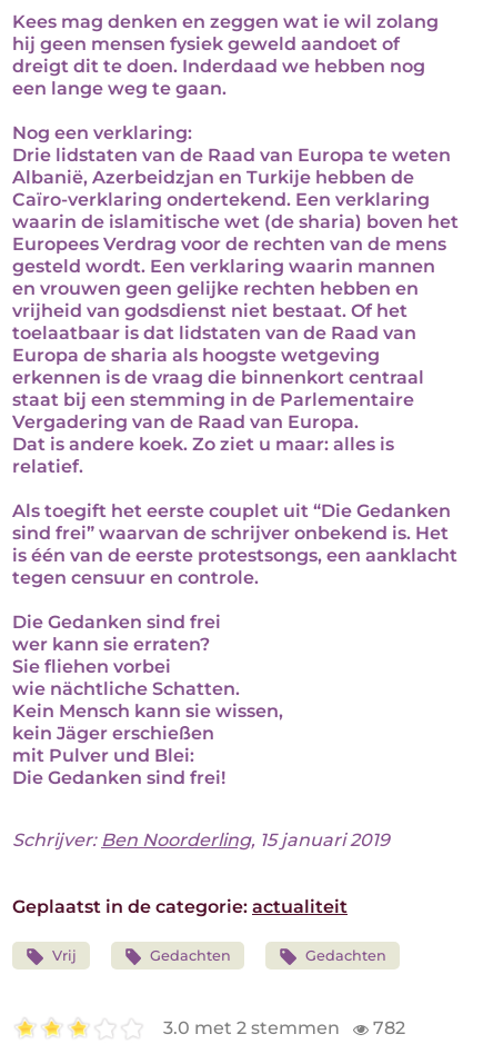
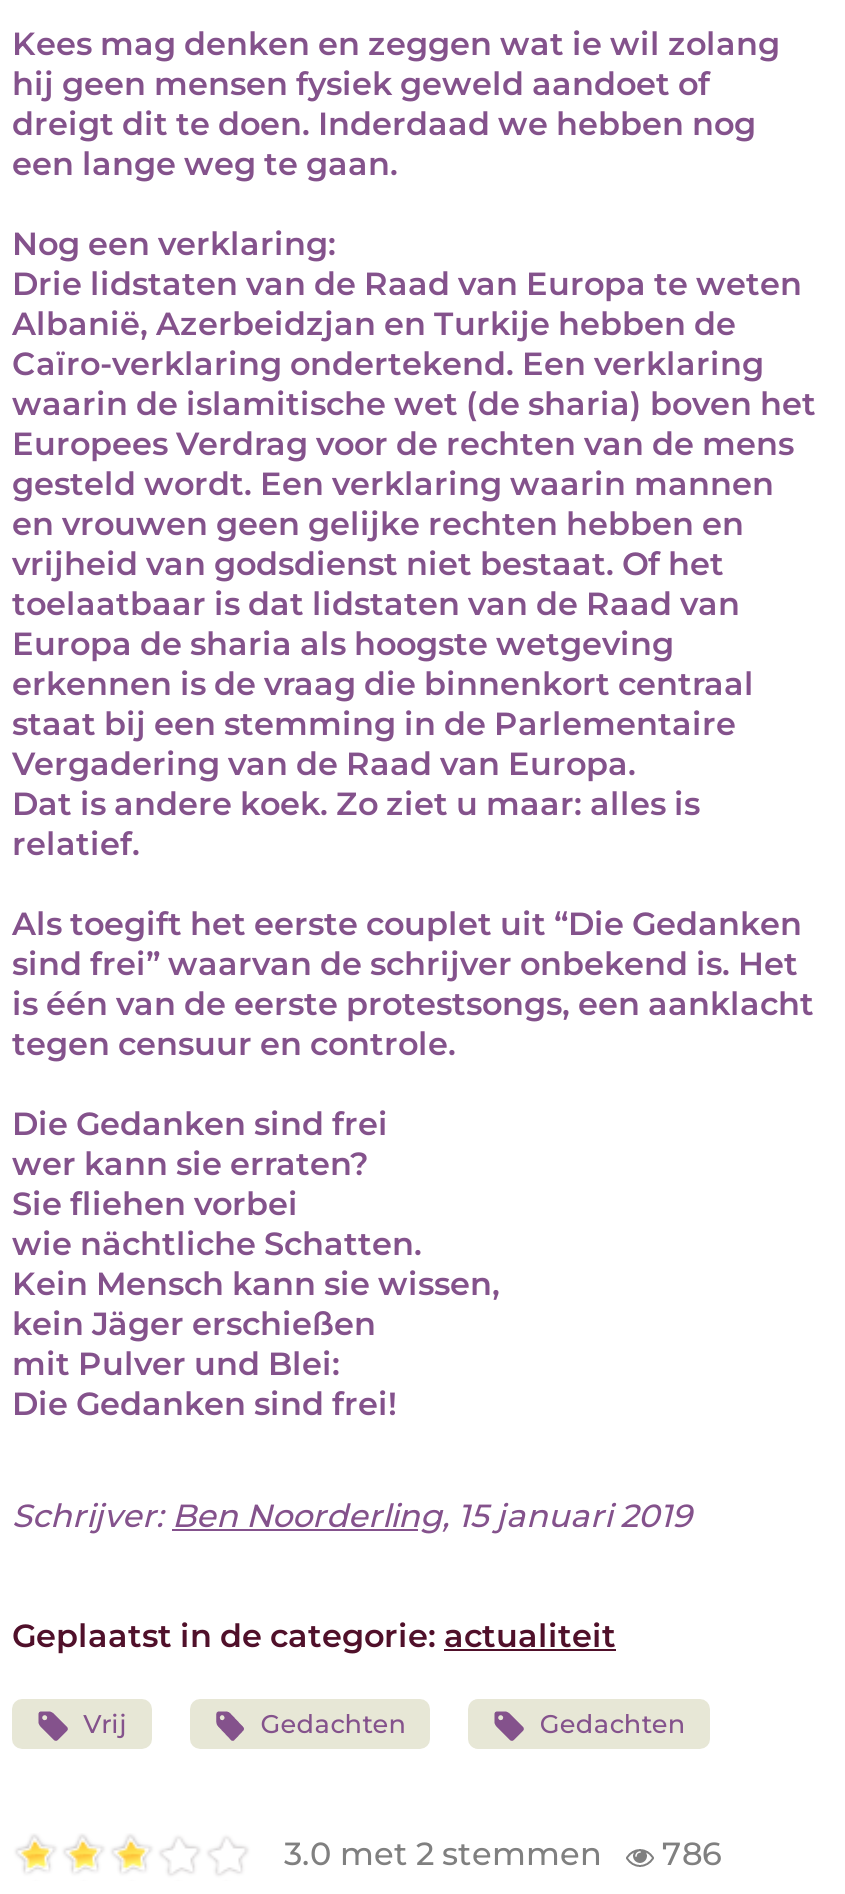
- 3.0 met 2 stemmen 782
+ 3.0 met 2 stemmen 786
